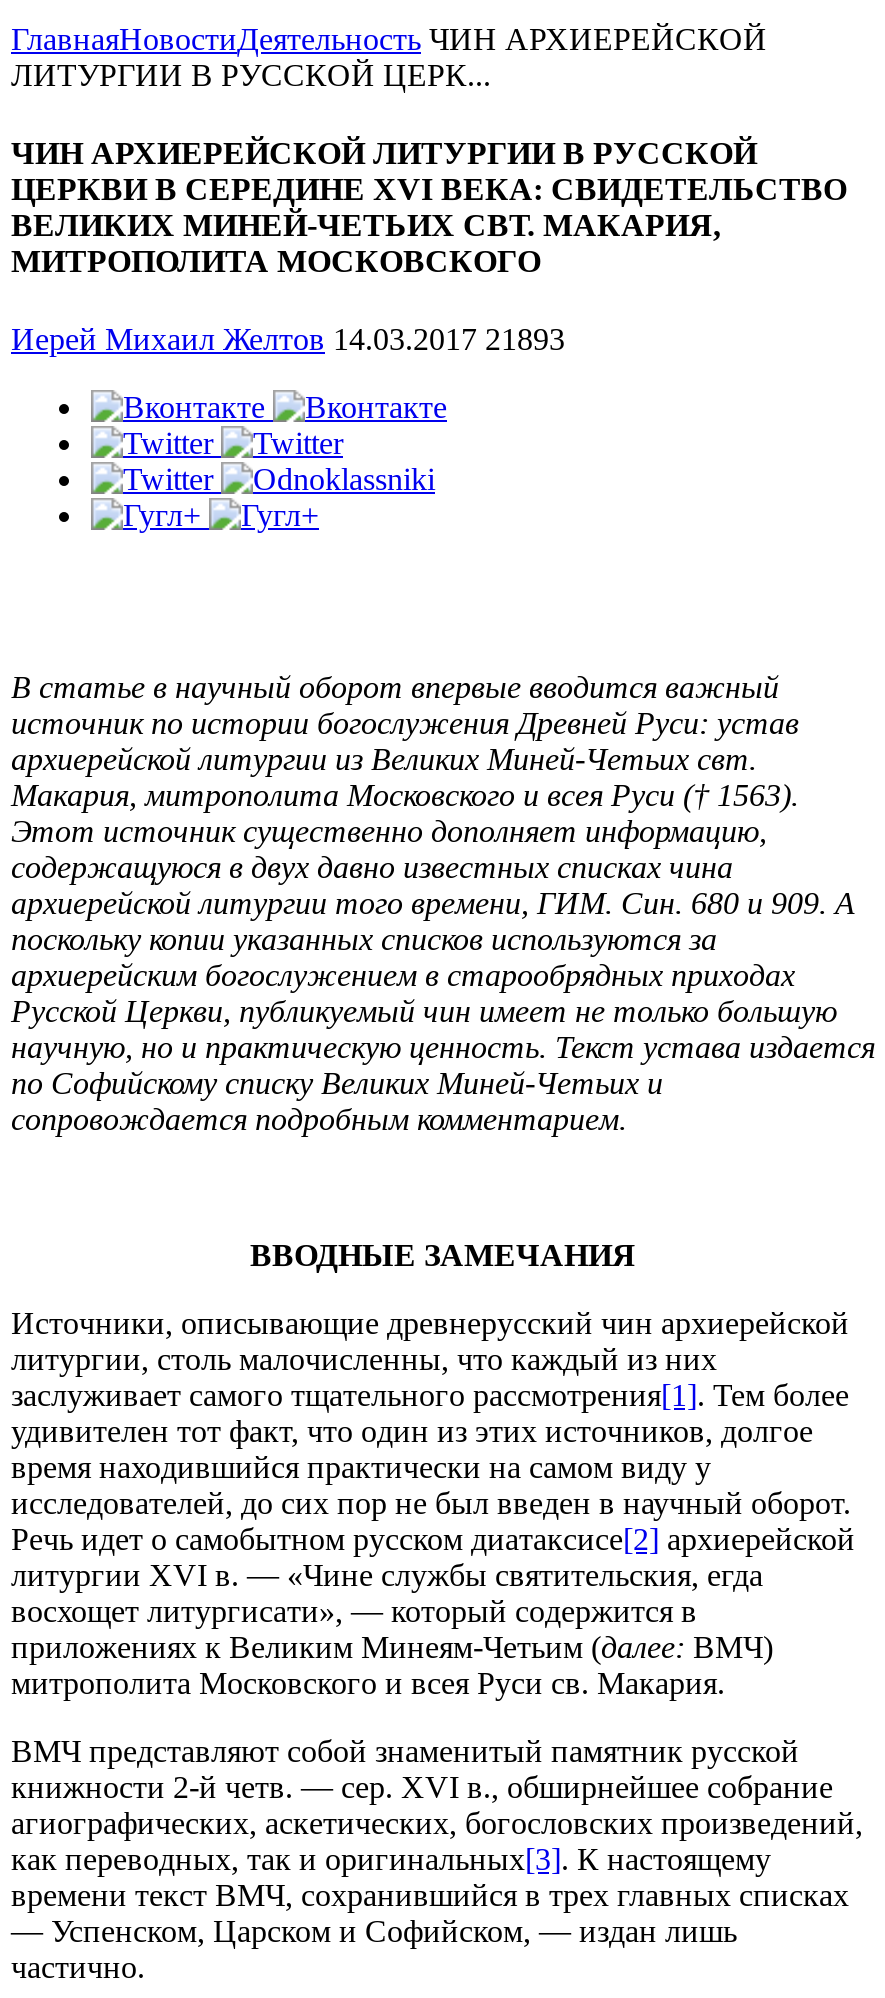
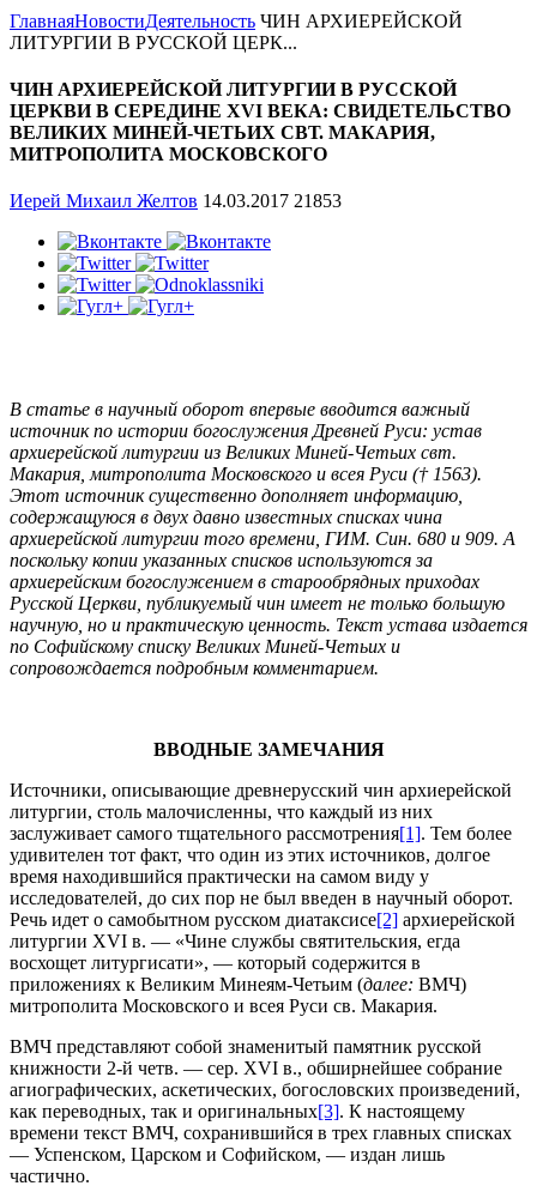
- Иерей Михаил Желтов 14.03.2017 21893
+ Иерей Михаил Желтов 14.03.2017 21853
